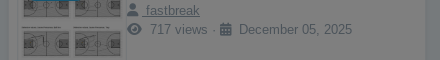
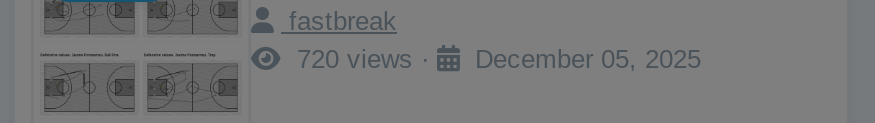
- 717 views · December 05, 2025
+ 720 views · December 05, 2025
